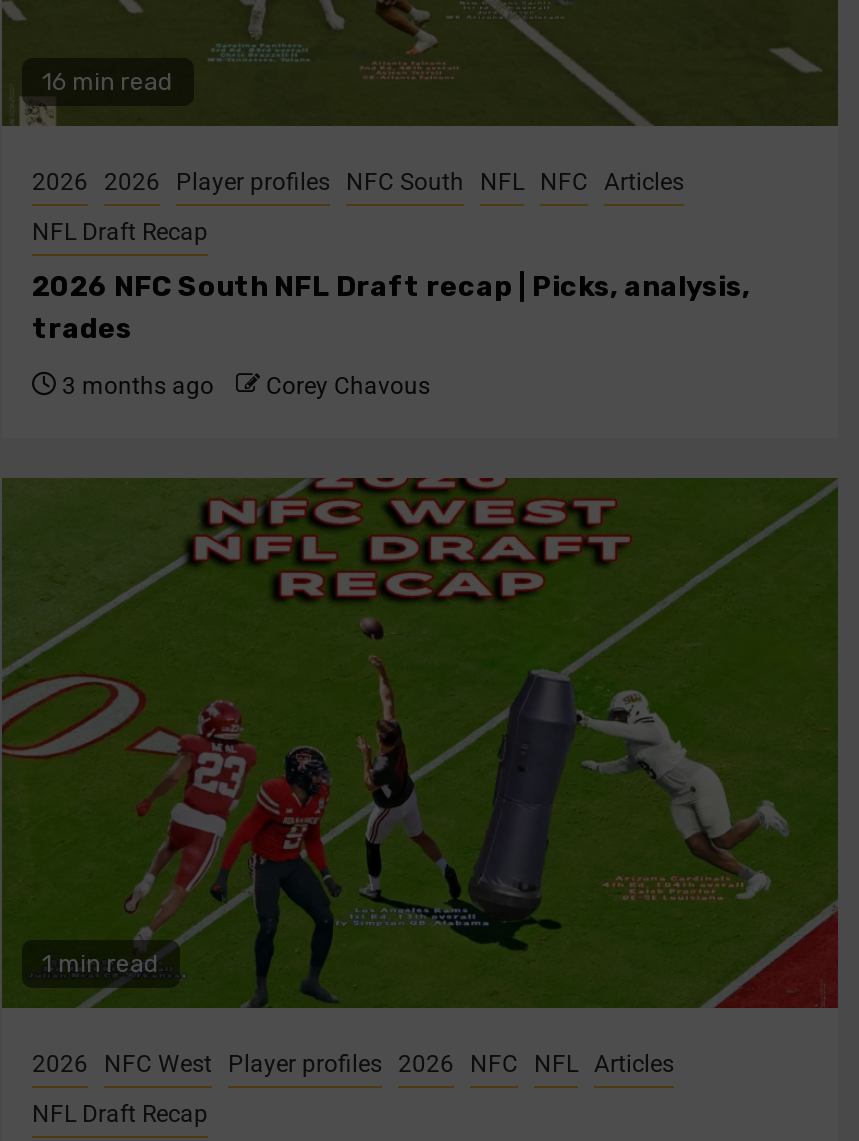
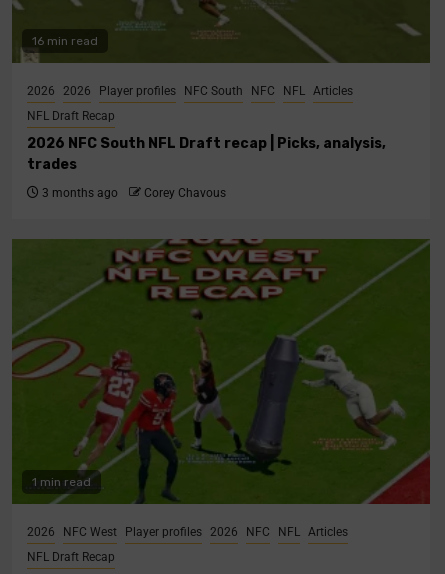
- 2026 2026 Player profiles NFC South NFL NFC Articles
+ 2026 2026 Player profiles NFC South NFC NFL Articles
